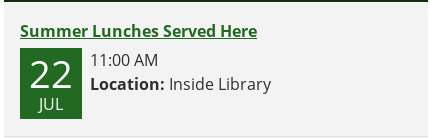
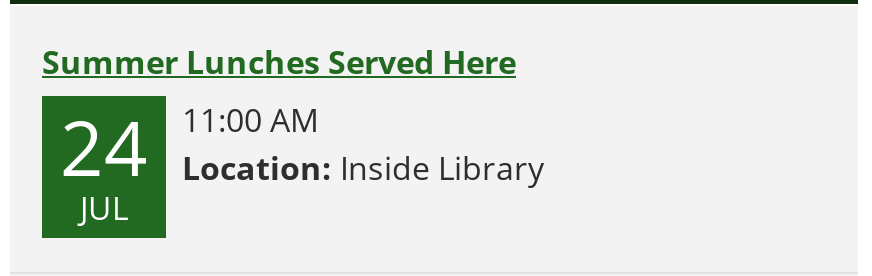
- 22 11:00 AM Location: Inside Library
+ 24 11:00 AM Location: Inside Library
